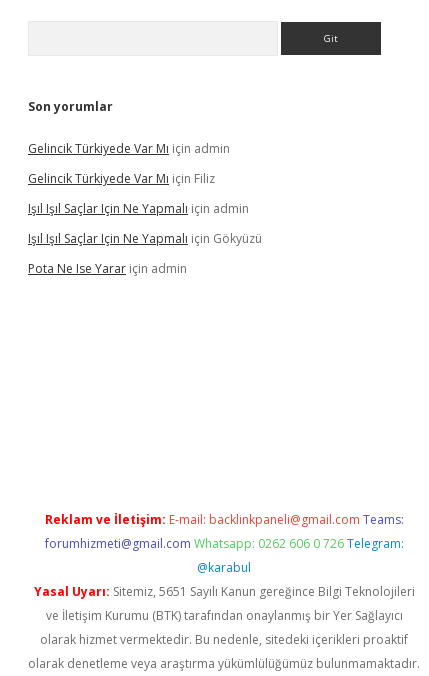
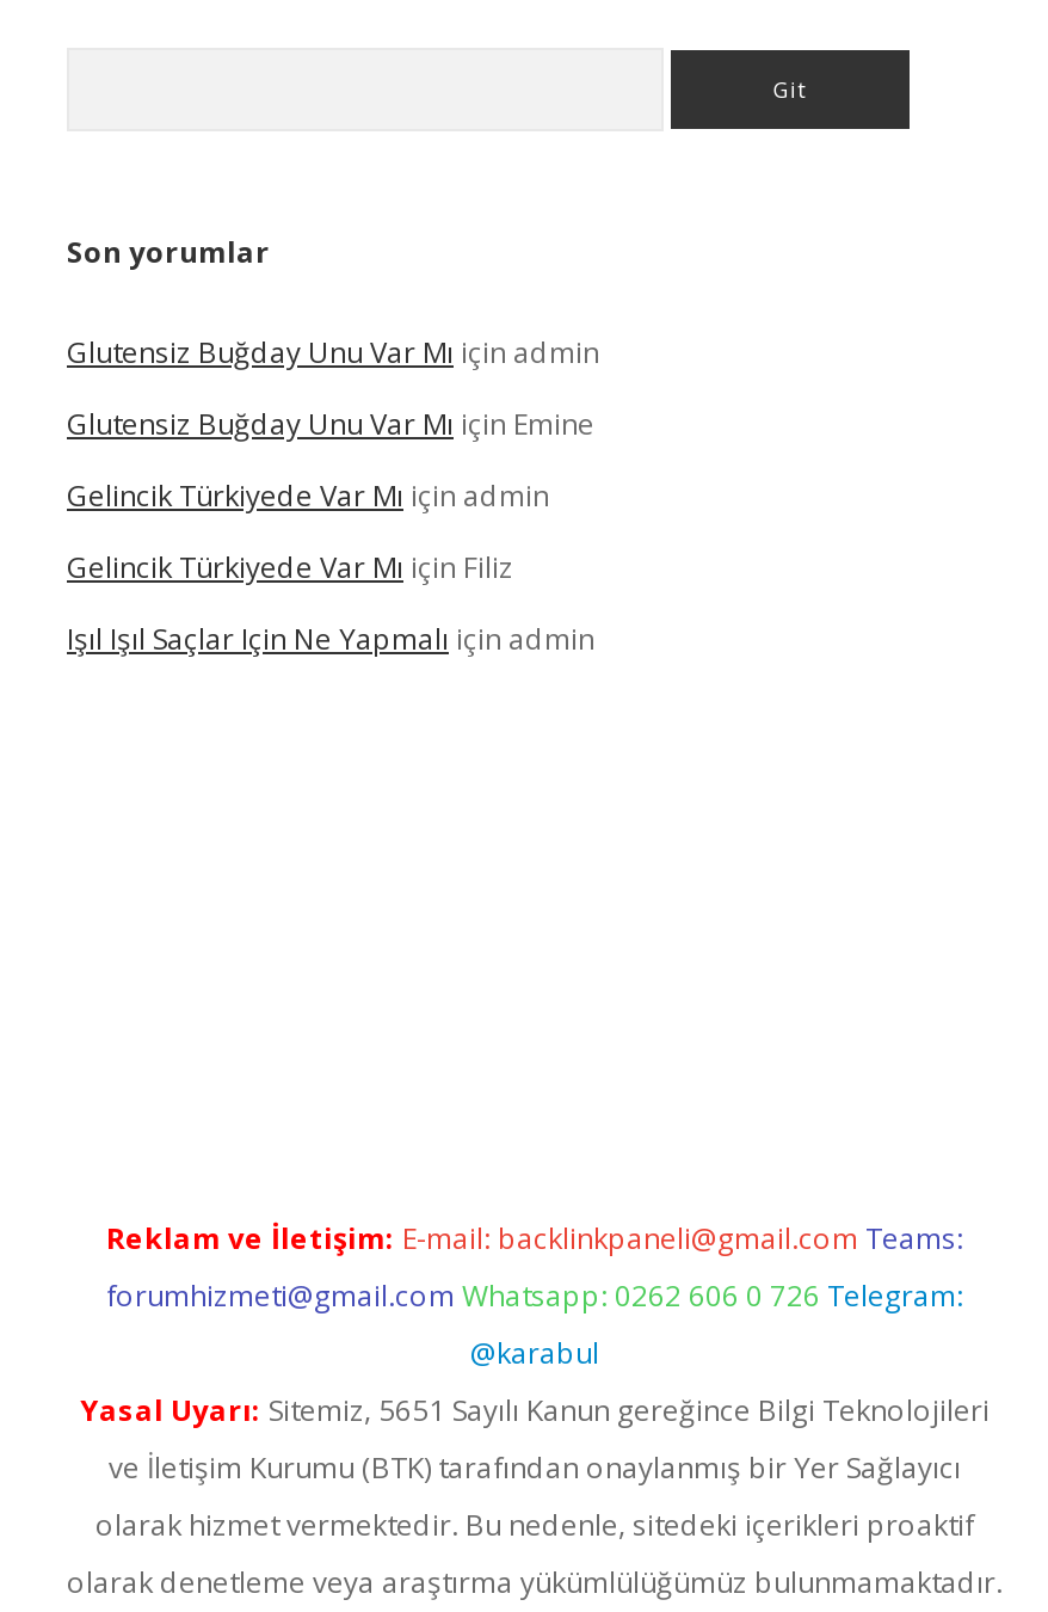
+ Glutensiz Buğday Unu Var Mı için admin
+ Glutensiz Buğday Unu Var Mı için Emine

moved down: Gelincik Türkiyede Var Mı için admin | Gelincik Türkiyede Var Mı için Filiz | Işıl Işıl Saçlar Için Ne Yapmalı için admin

- Işıl Işıl Saçlar Için Ne Yapmalı için Gökyüzü
- Pota Ne Ise Yarar için admin
